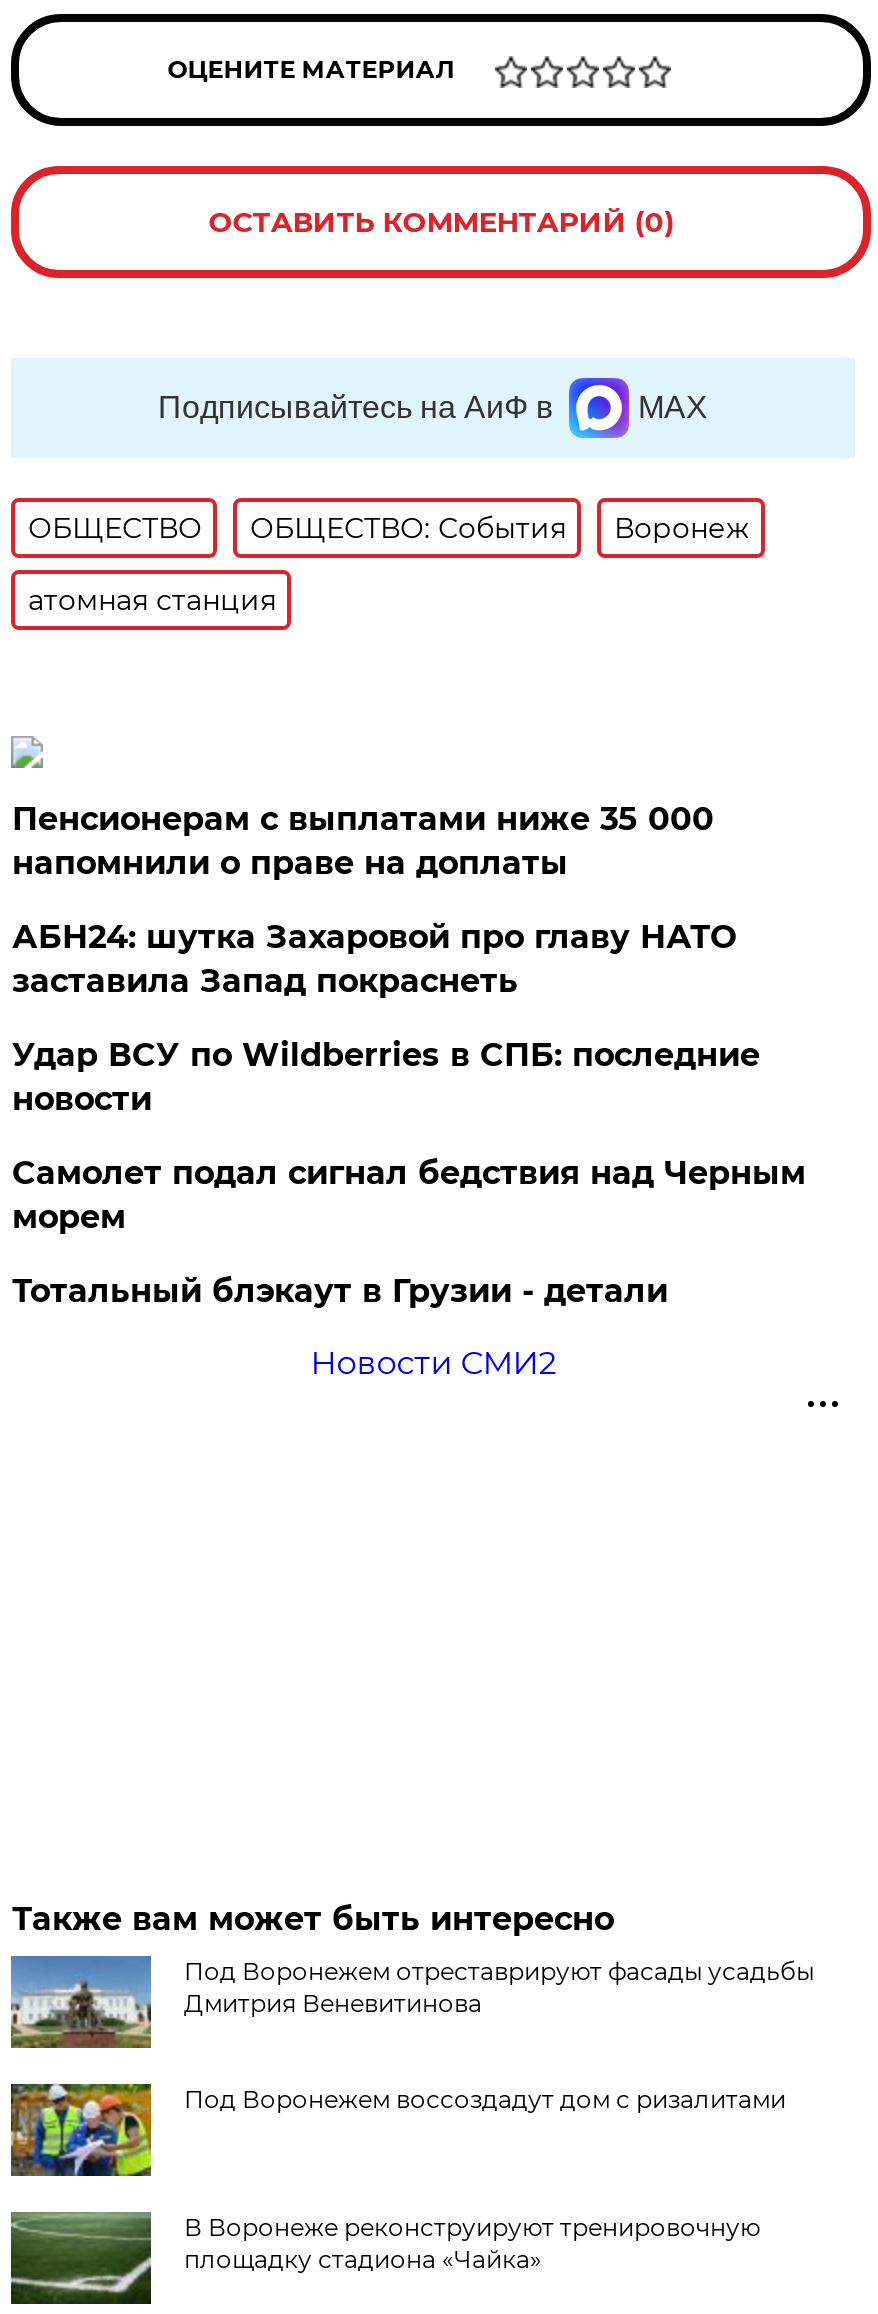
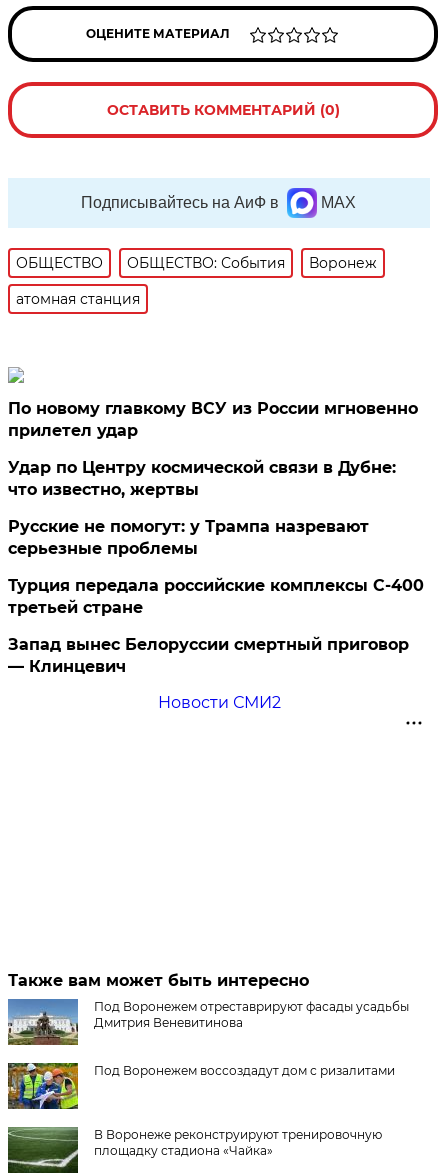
- Пенсионерам с выплатами ниже 35 000
- напомнили о праве на доплаты
+ По новому главкому ВСУ из России мгновенно
+ прилетел удар

- АБН24: шутка Захаровой про главу НАТО
- заставила Запад покраснеть
+ Удар по Центру космической связи в Дубне:
+ что известно, жертвы

- Удар ВСУ по Wildberries в СПБ: последние
- новости
+ Русские не помогут: у Трампа назревают
+ серьезные проблемы

- Самолет подал сигнал бедствия над Черным
- морем
+ Турция передала российские комплексы С-400
+ третьей стране

- Тотальный блэкаут в Грузии - детали
+ Запад вынес Белоруссии смертный приговор
+ — Клинцевич
